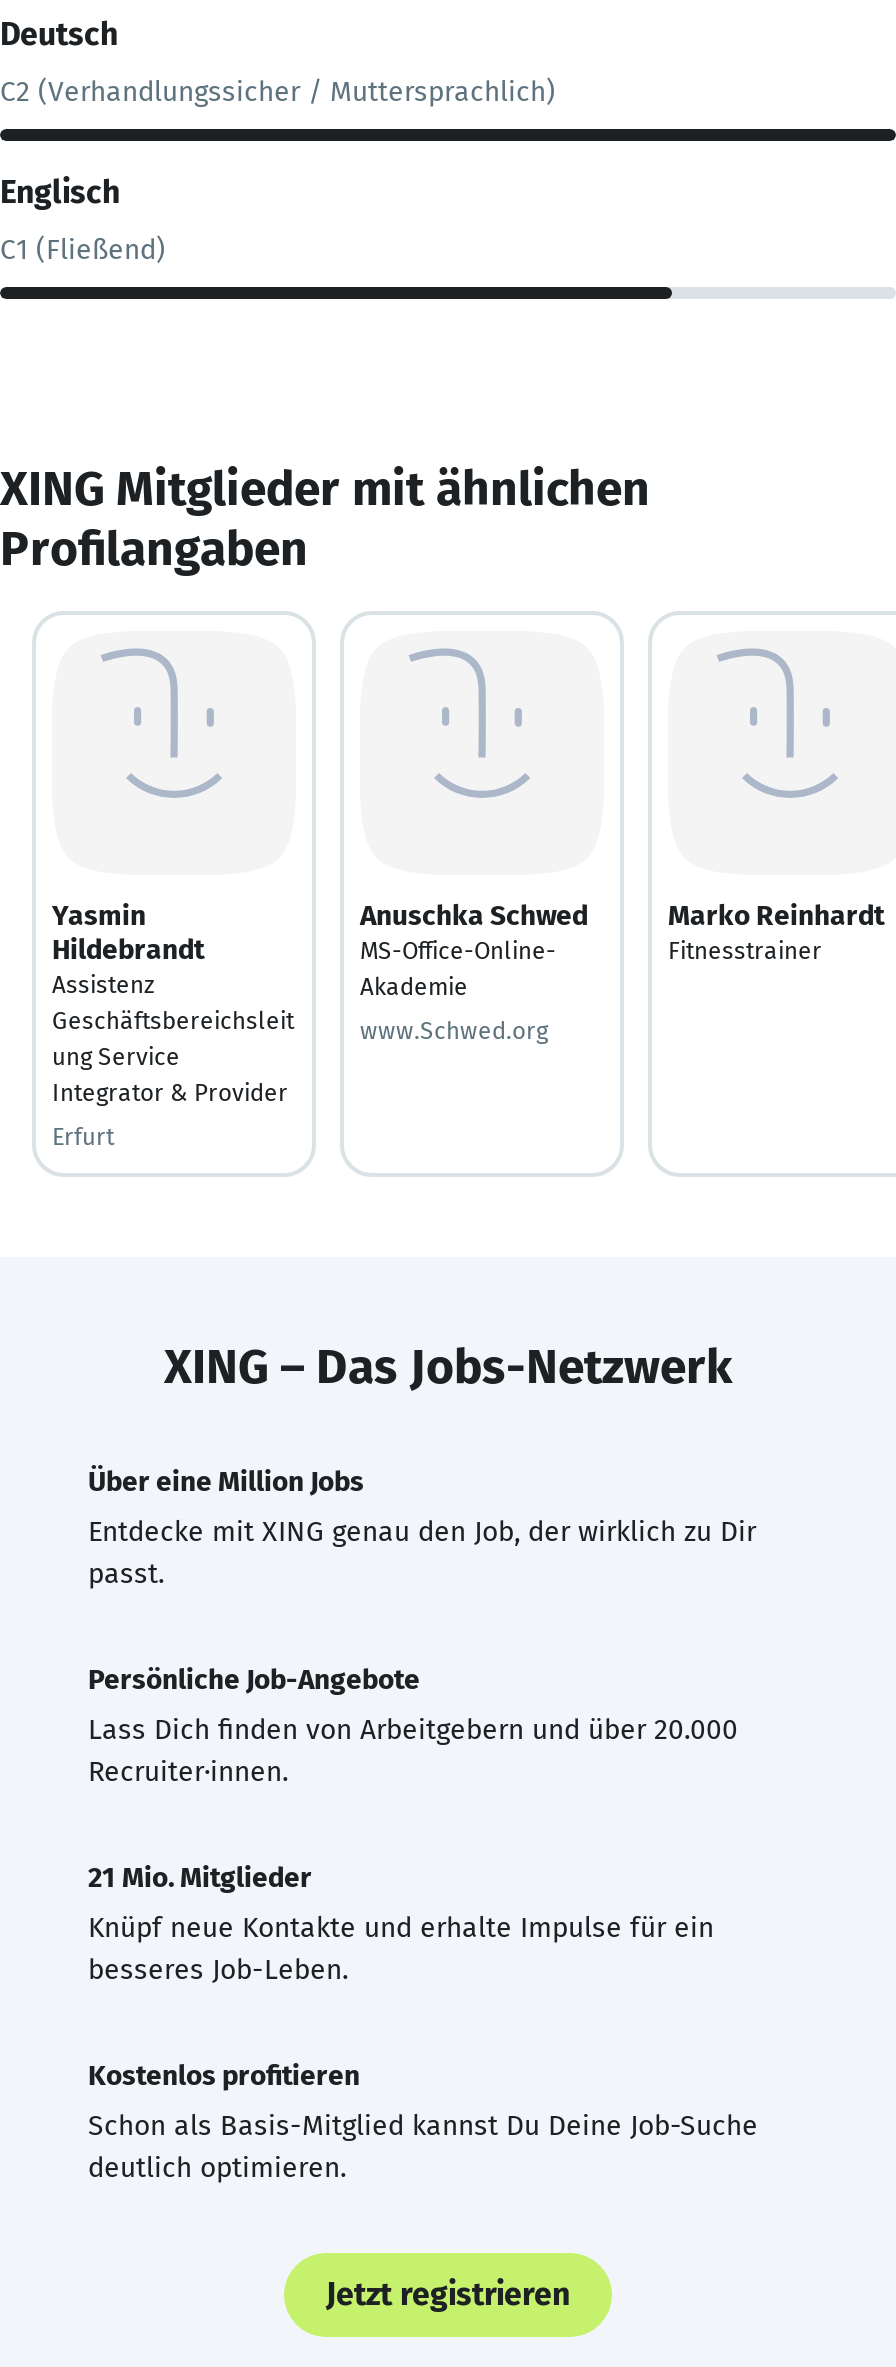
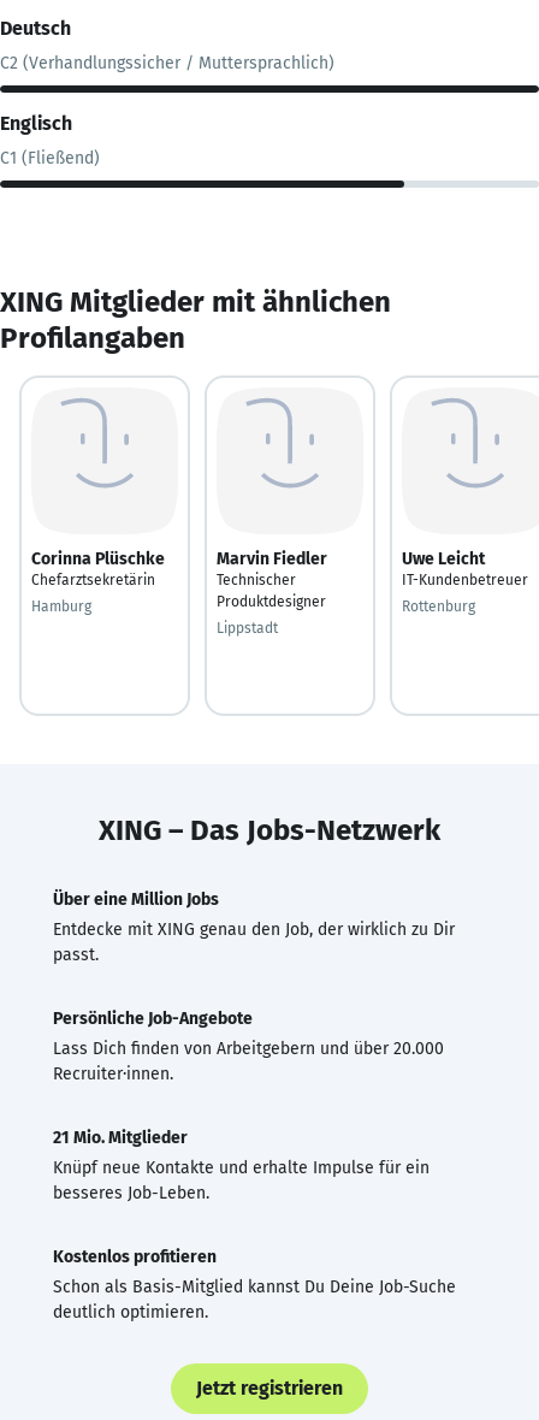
- Yasmin
- Hildebrandt
- Assistenz
- Geschäftsbereichsleit
- ung Service
- Integrator & Provider
- Erfurt
+ Corinna Plüschke
+ Chefarztsekretärin
+ Hamburg

- Anuschka Schwed
- MS-Office-Online-
- Akademie
- www.Schwed.org
+ Marvin Fiedler
+ Technischer
+ Produktdesigner
+ Lippstadt

- Marko Reinhardt
- Fitnesstrainer
+ Uwe Leicht
+ IT-Kundenbetreuer
+ Rottenburg
